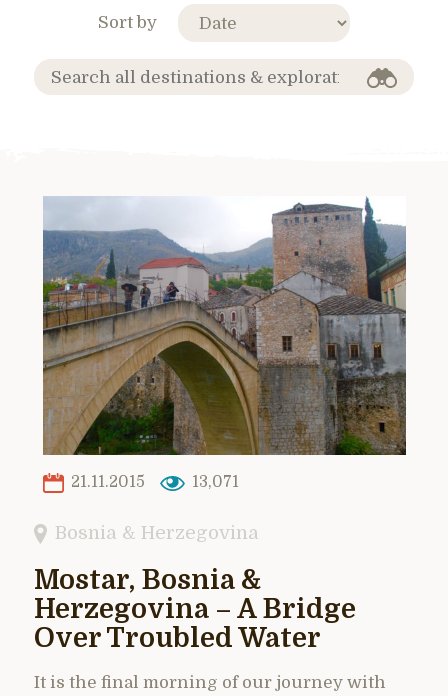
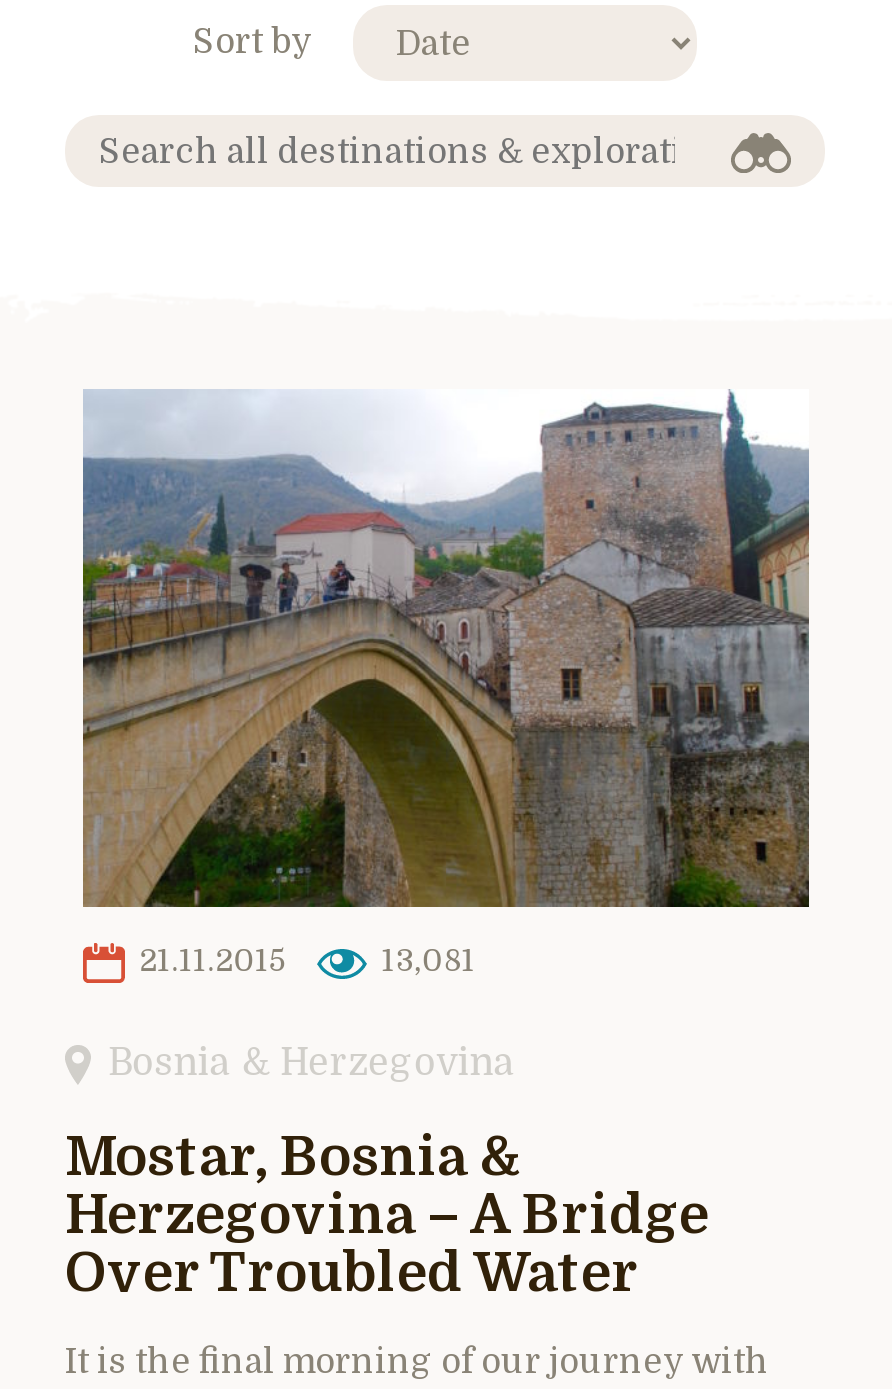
- 13,071
+ 13,081
